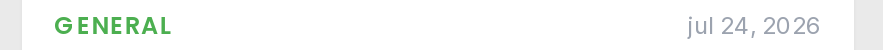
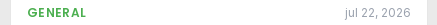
- jul 24, 2026
+ jul 22, 2026
